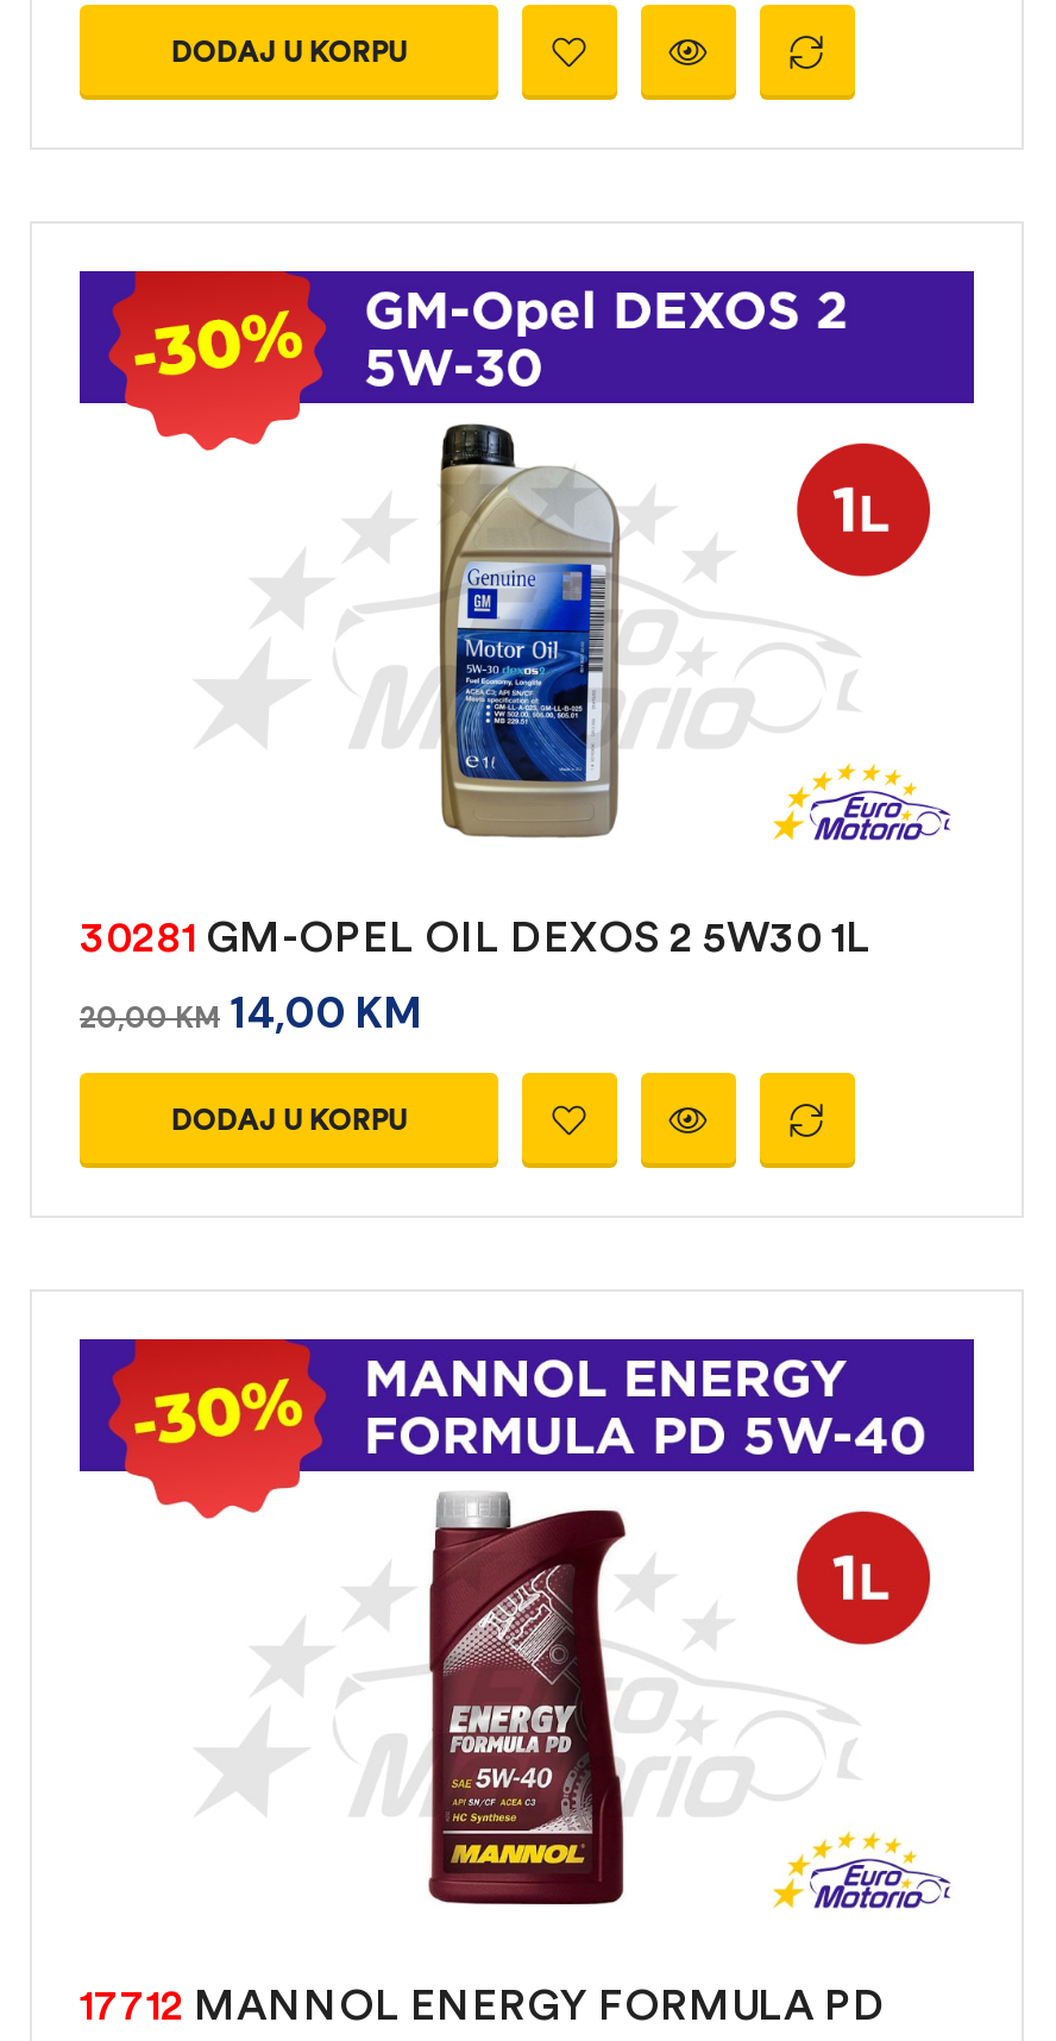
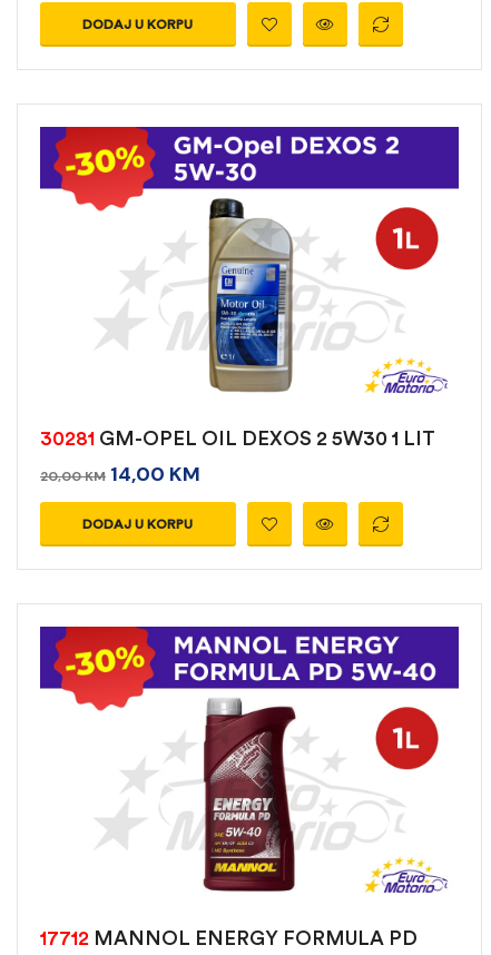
- 30281 GM-OPEL OIL DEXOS 2 5W30 1L
+ 30281 GM-OPEL OIL DEXOS 2 5W30 1 LIT
